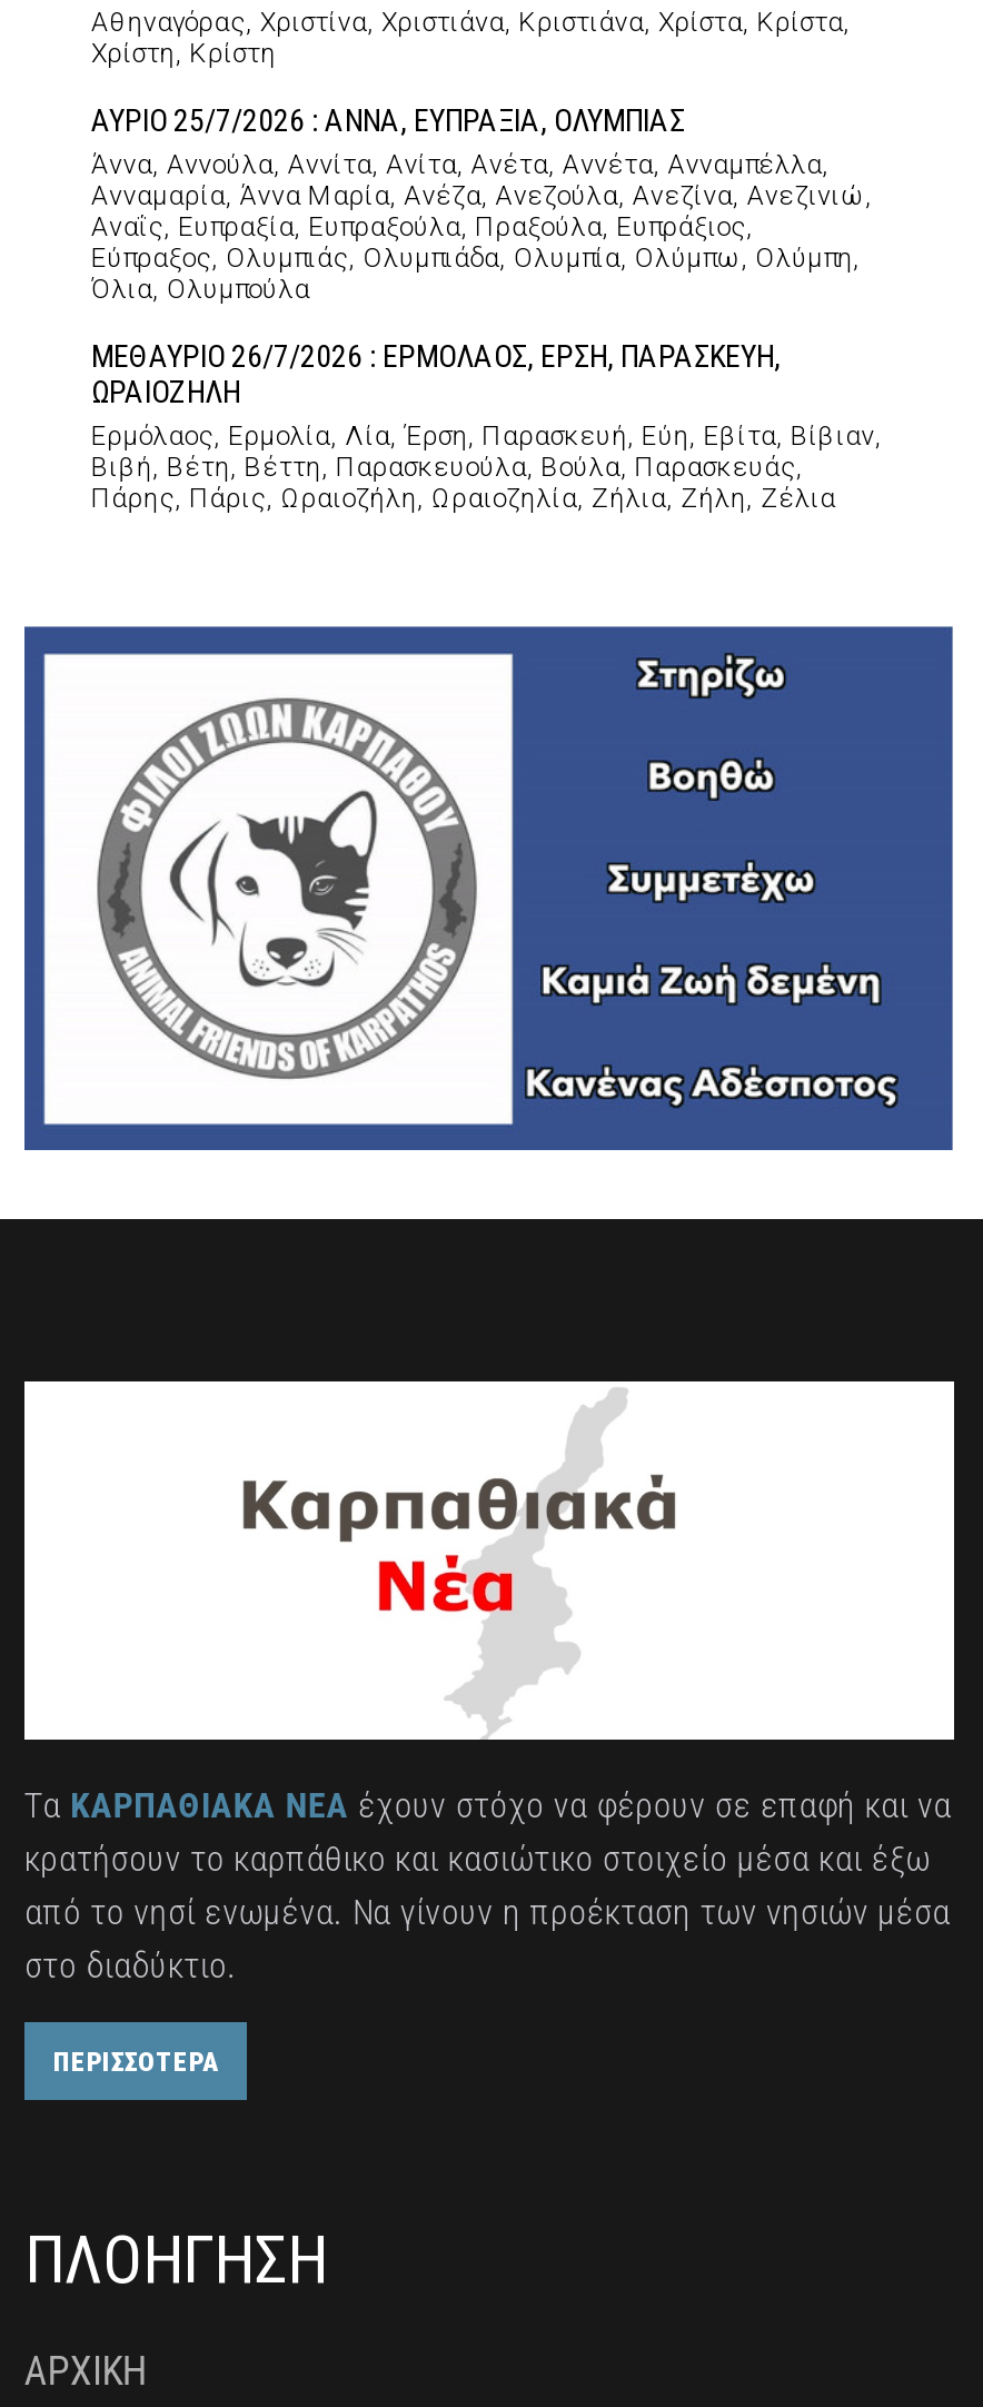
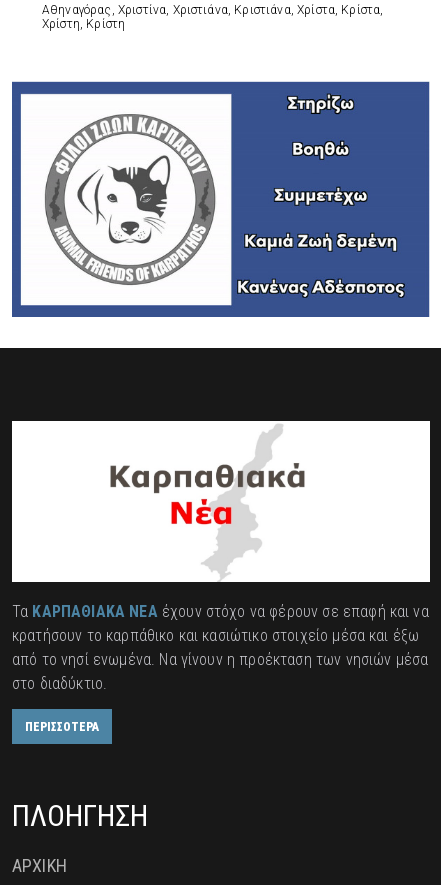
- ΑΥΡΙΟ 25/7/2026 : ΑΝΝΑ, ΕΥΠΡΑΞΙΑ, ΟΛΥΜΠΙΑΣ
- Άννα, Αννούλα, Αννίτα, Ανίτα, Ανέτα, Αννέτα, Ανναμπέλλα,
- Ανναμαρία, Άννα Μαρία, Ανέζα, Ανεζούλα, Ανεζίνα, Ανεζινιώ,
- Αναΐς, Ευπραξία, Ευπραξούλα, Πραξούλα, Ευπράξιος,
- Εύπραξος, Ολυμπιάς, Ολυμπιάδα, Ολυμπία, Ολύμπω, Ολύμπη,
- Όλια, Ολυμπούλα
- ΜΕΘΑΥΡΙΟ 26/7/2026 : ΕΡΜΟΛΑΟΣ, ΕΡΣΗ, ΠΑΡΑΣΚΕΥΗ,
- ΩΡΑΙΟΖΗΛΗ
- Ερμόλαος, Ερμολία, Λία, Έρση, Παρασκευή, Εύη, Εβίτα, Βίβιαν,
- Βιβή, Βέτη, Βέττη, Παρασκευούλα, Βούλα, Παρασκευάς,
- Πάρης, Πάρις, Ωραιοζήλη, Ωραιοζηλία, Ζήλια, Ζήλη, Ζέλια
